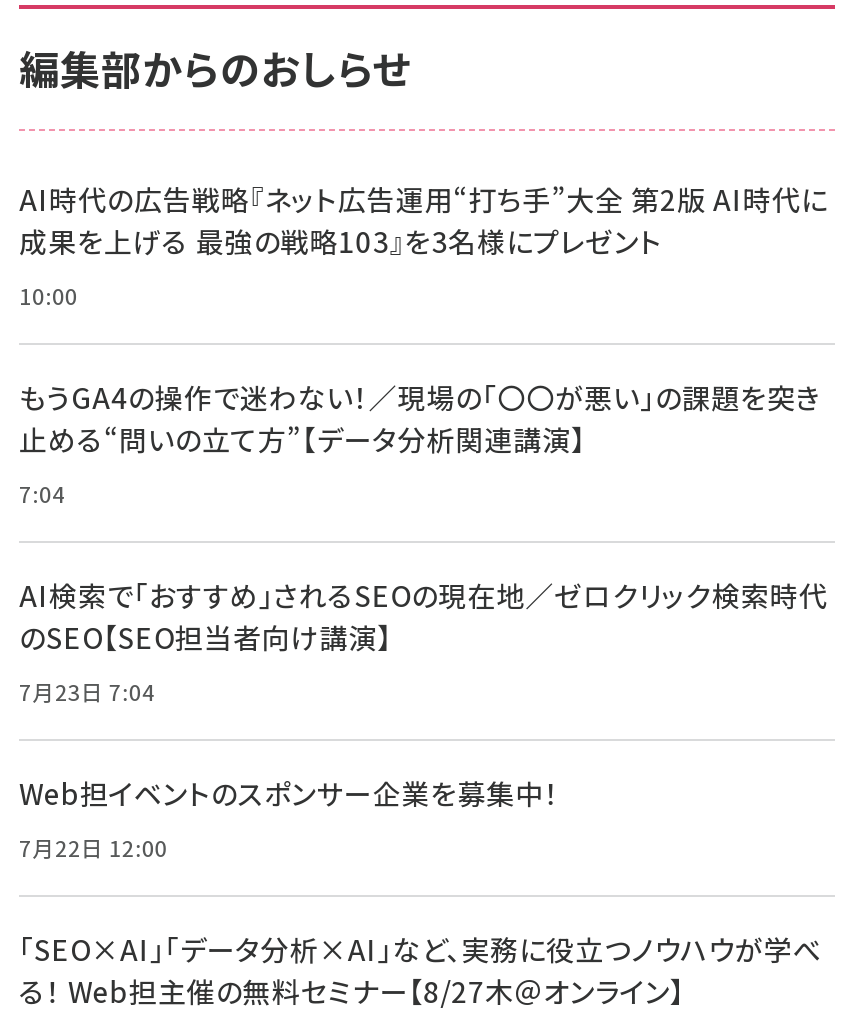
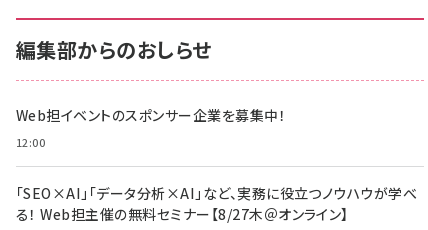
- AI時代の広告戦略『ネット広告運用“打ち手”大全 第2版 AI時代に
- 成果を上げる 最強の戦略103』を3名様にプレゼント
- 10:00
- もうGA4の操作で迷わない！／現場の「〇〇が悪い」の課題を突き
- 止める“問いの立て方”【データ分析関連講演】
- 7:04
- AI検索で「おすすめ」されるSEOの現在地／ゼロクリック検索時代
- のSEO【SEO担当者向け講演】
- 7月23日 7:04

- 7月22日 12:00
+ 12:00
